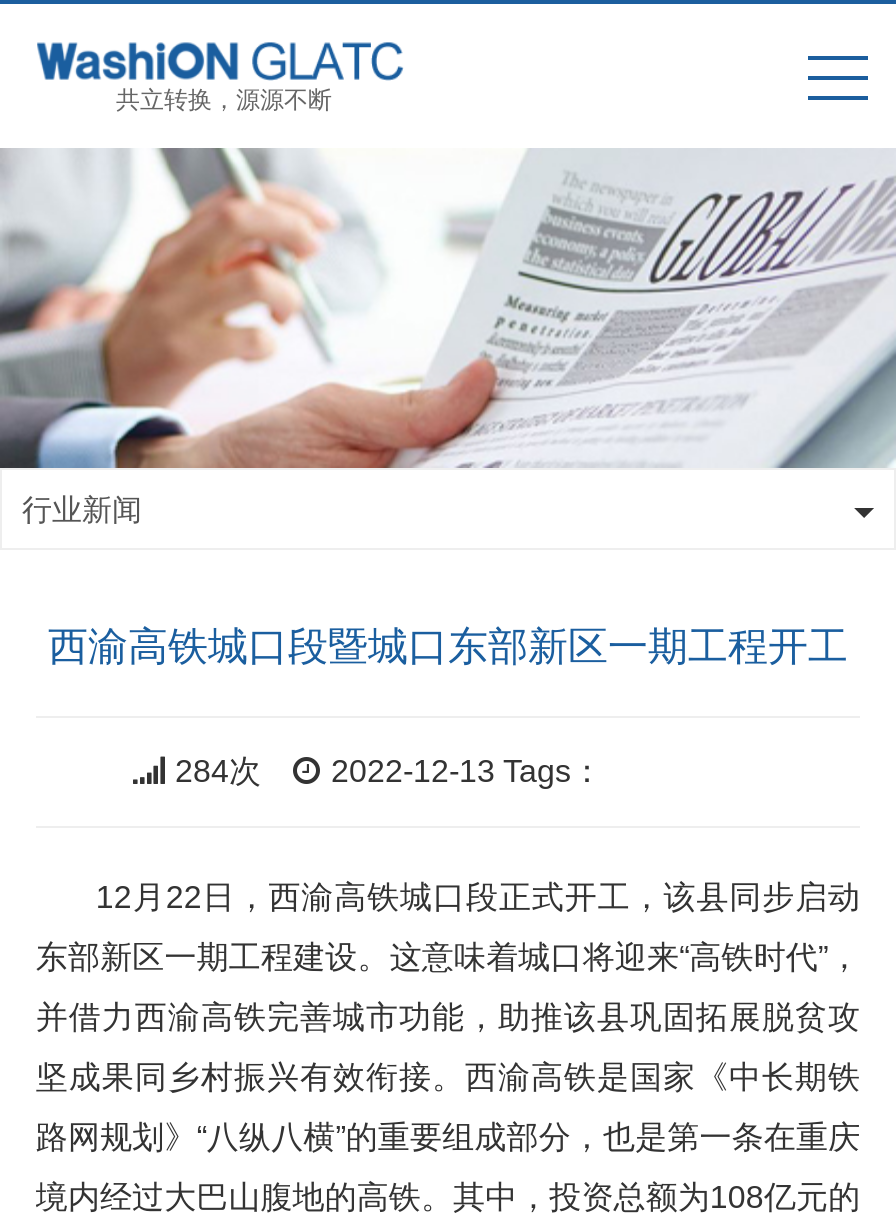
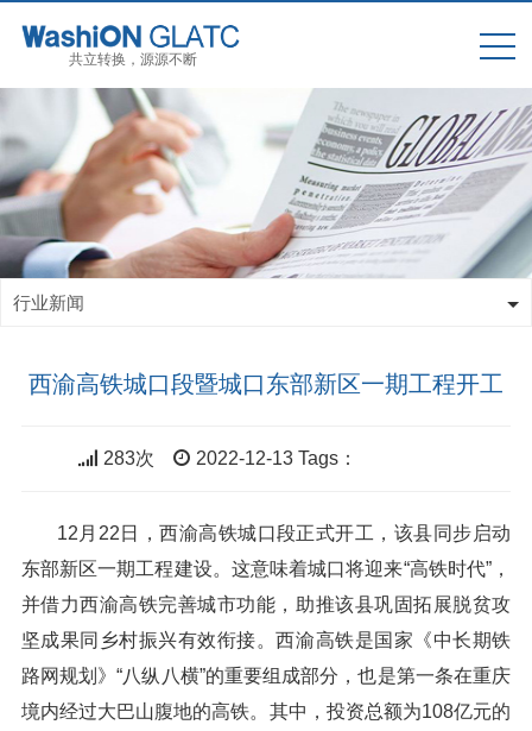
- 284次
+ 283次
